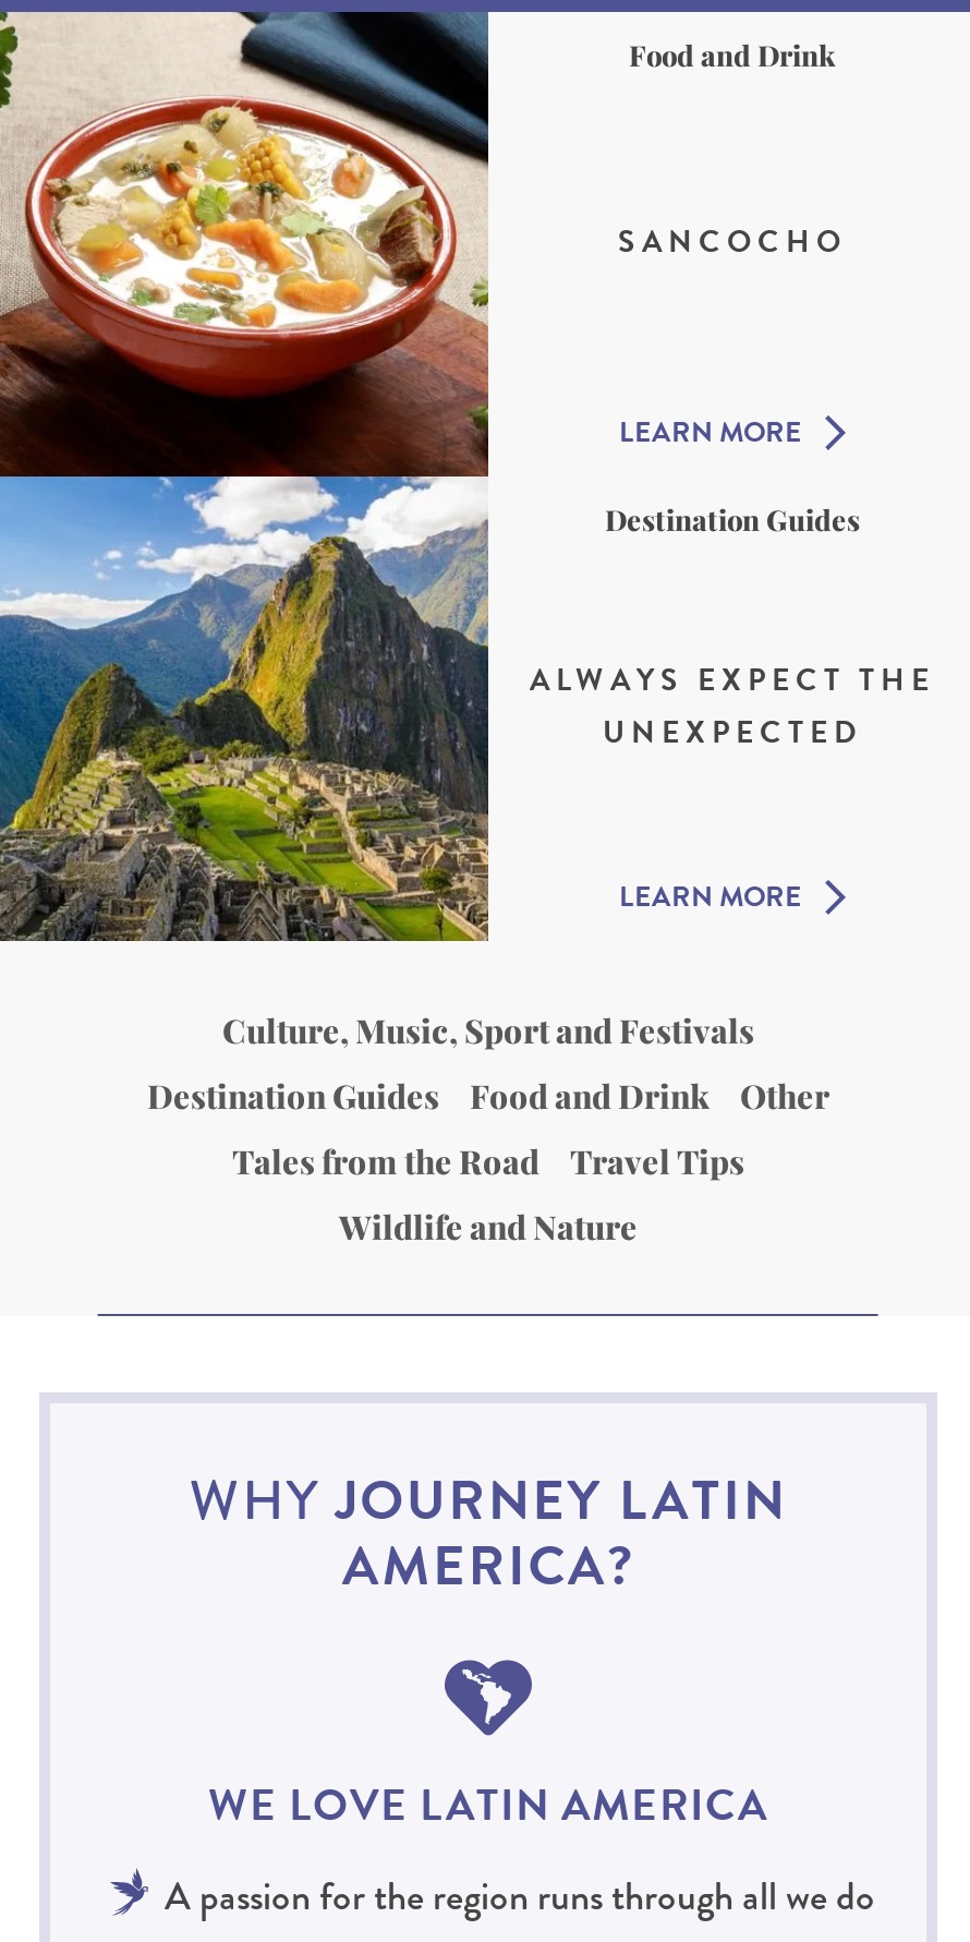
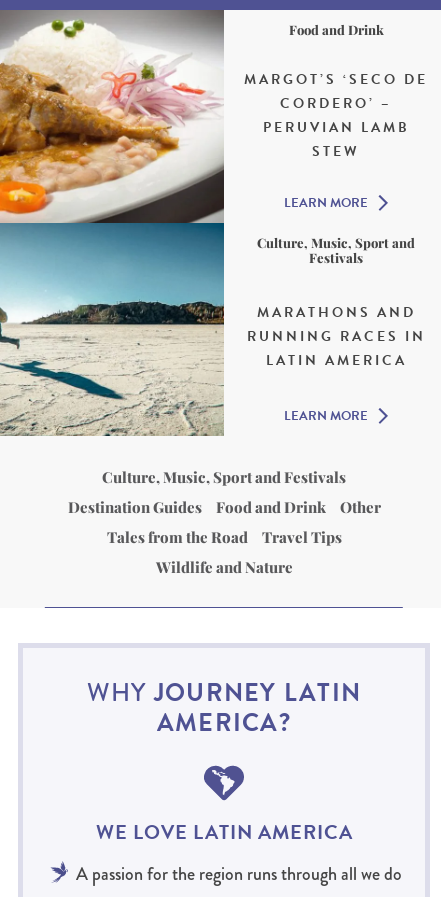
- [image]
- ALWAYS EXPECT THE
- UNEXPECTED
+ [image]
+ MARATHONS AND
+ RUNNING RACES IN
+ LATIN AMERICA

- SANCOCHO
+ MARGOT’S ‘SECO DE
+ CORDERO’ –
+ PERUVIAN LAMB
+ STEW

- Destination Guides
+ Culture, Music, Sport and
+ Festivals
